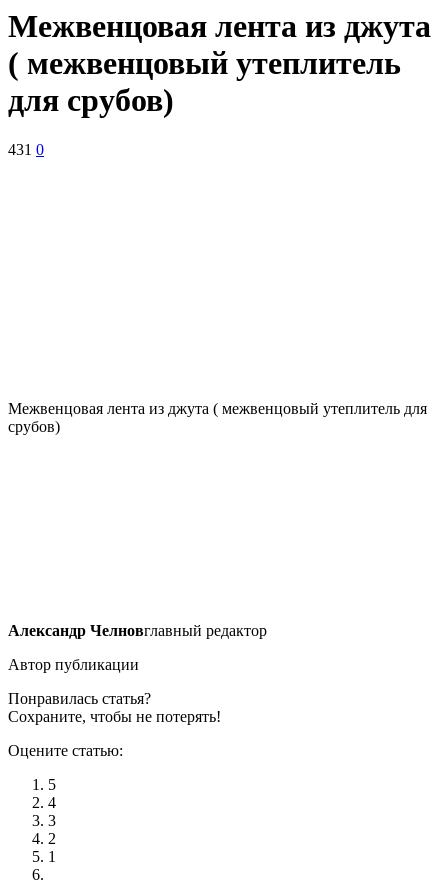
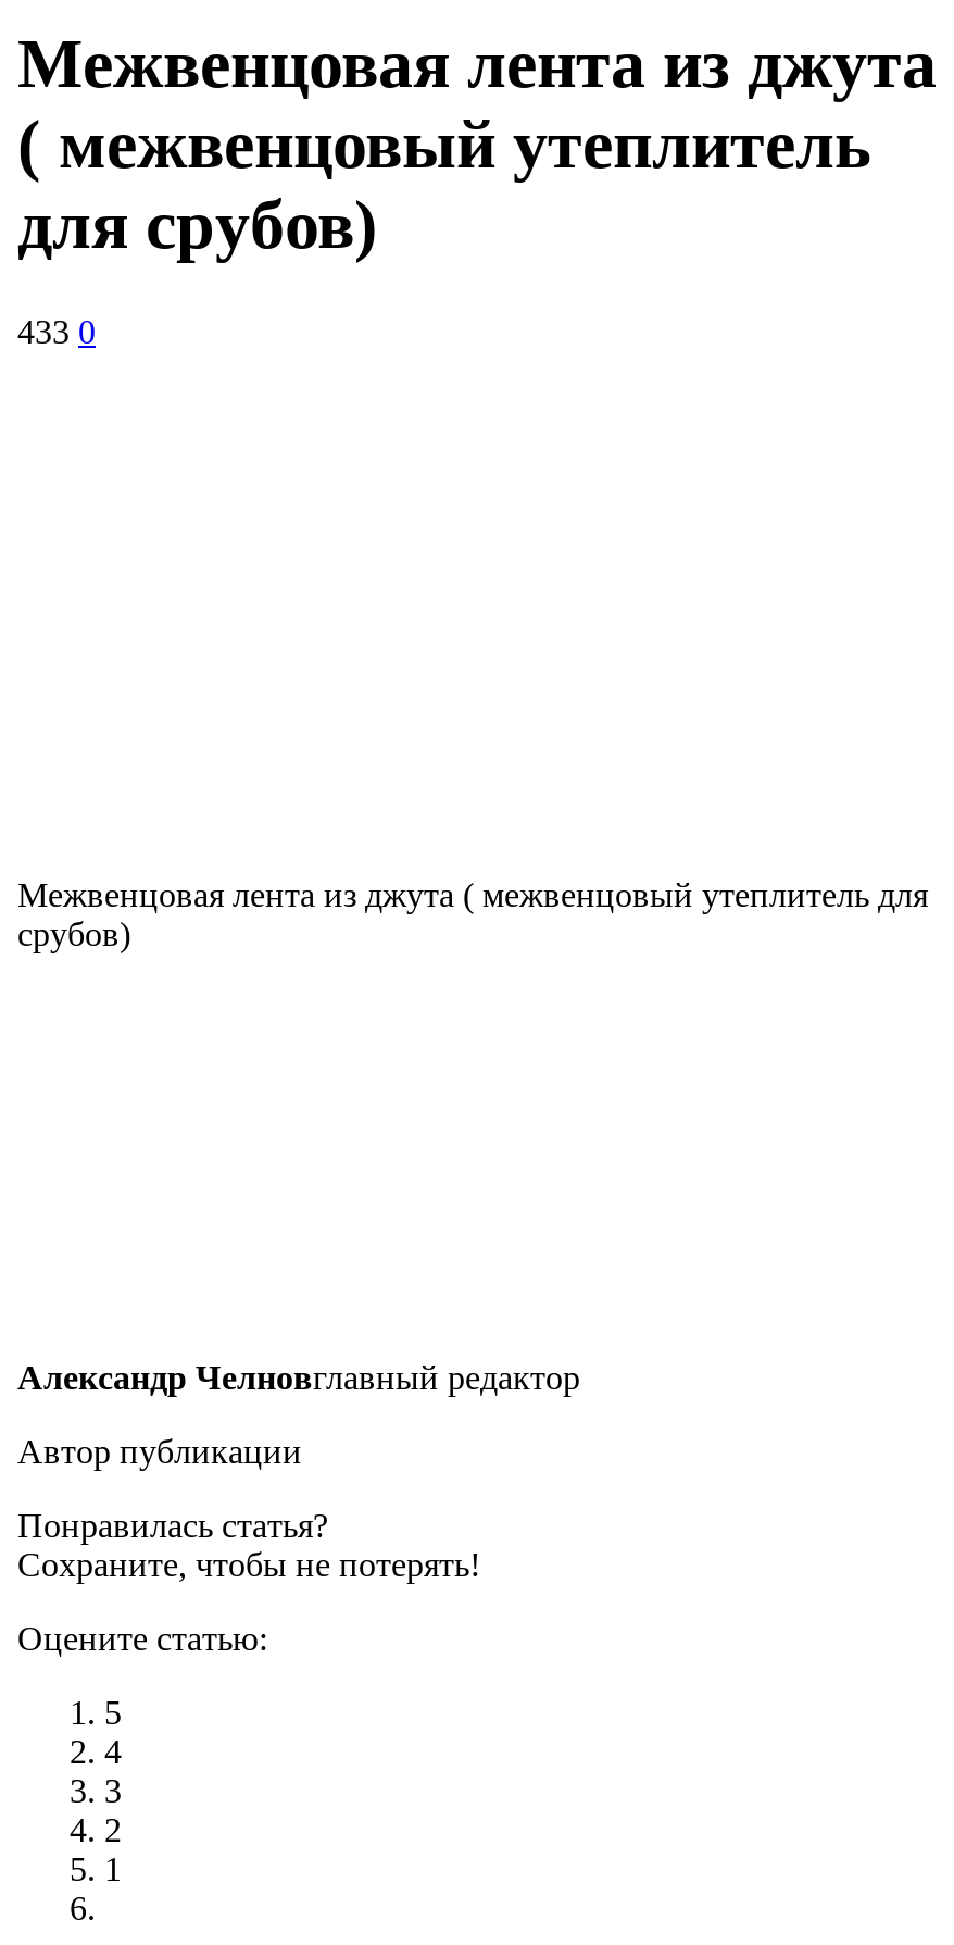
- 431 0
+ 433 0
